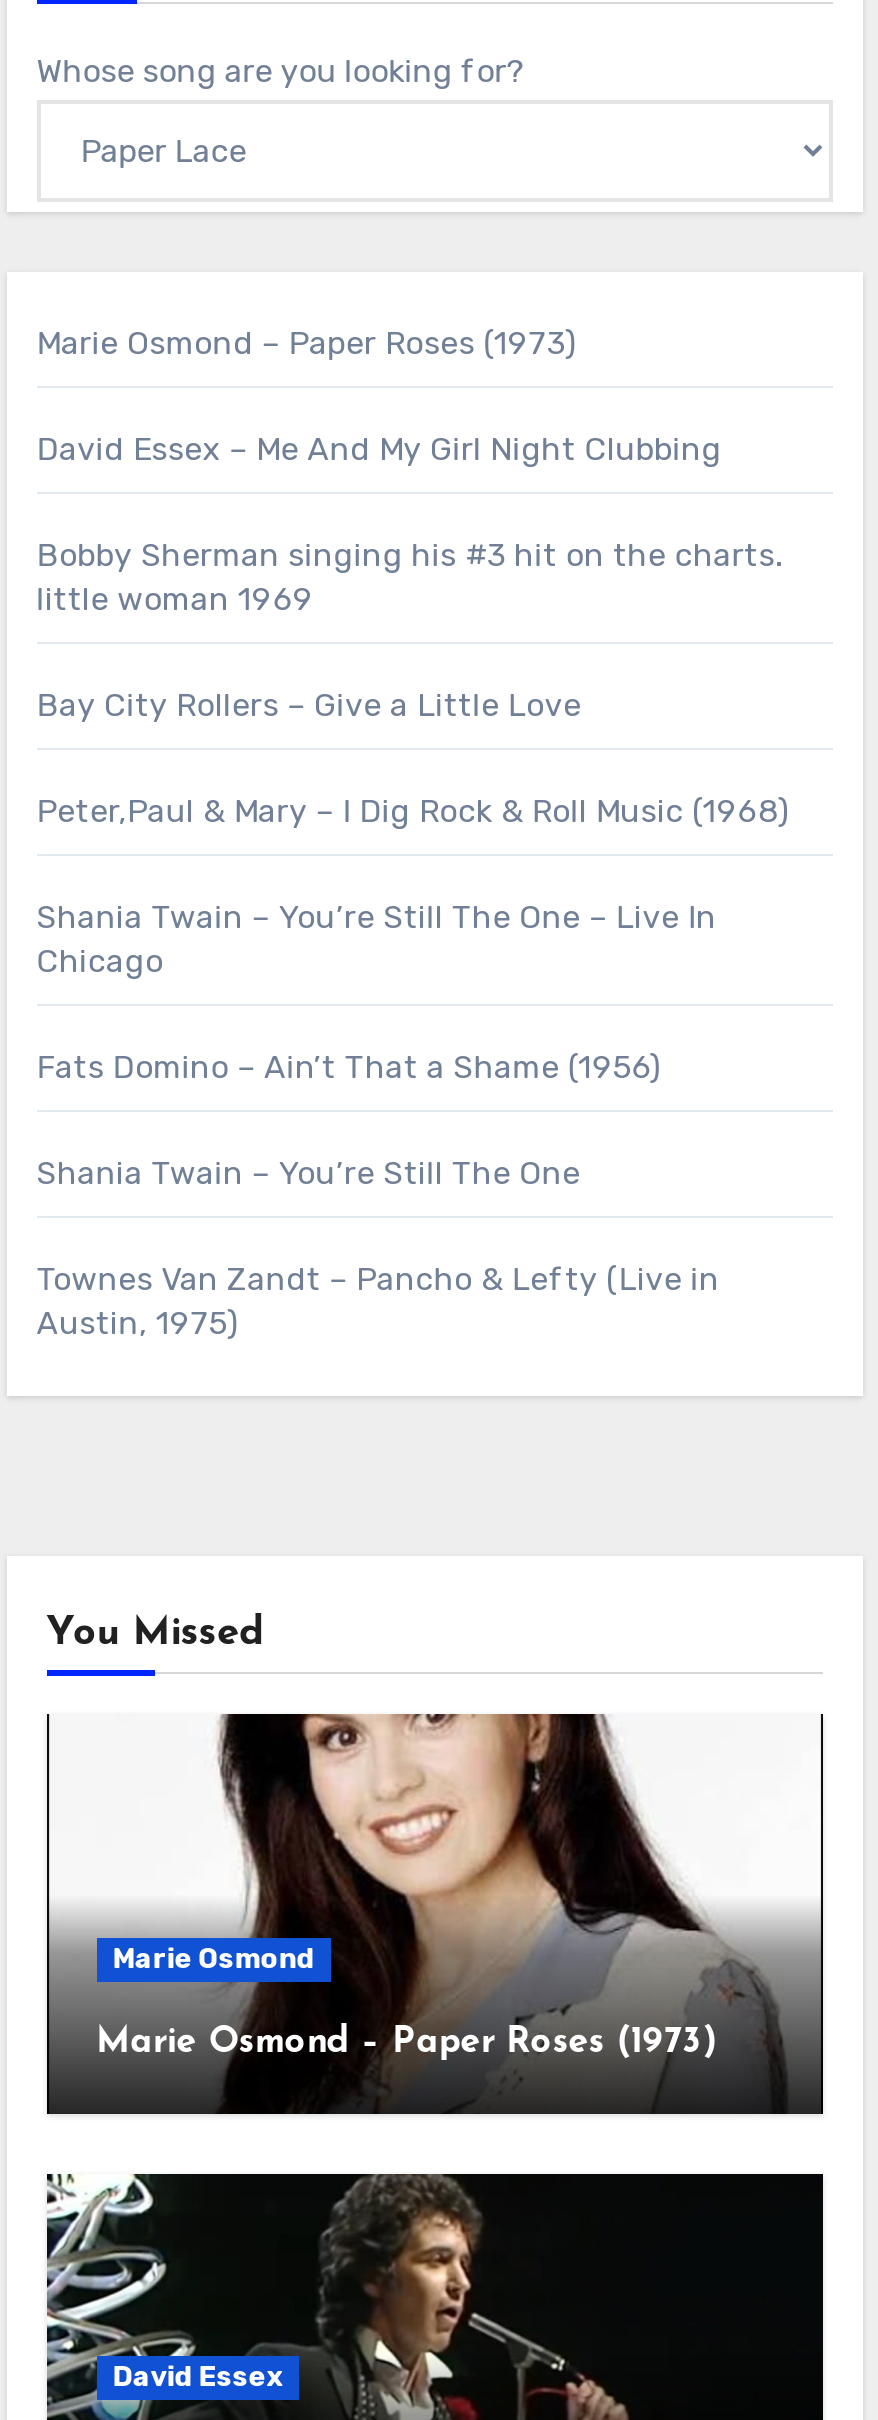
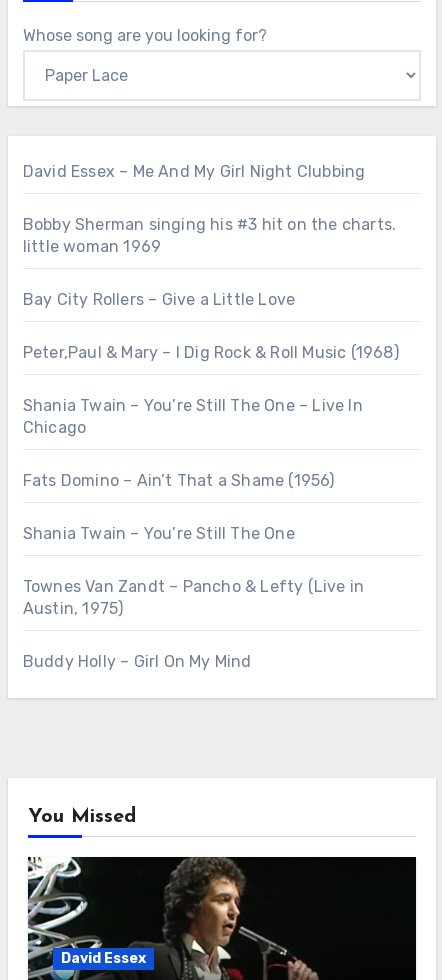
- Marie Osmond – Paper Roses (1973)

+ Buddy Holly – Girl On My Mind

- [image]
- Marie Osmond
- Marie Osmond – Paper Roses (1973)
